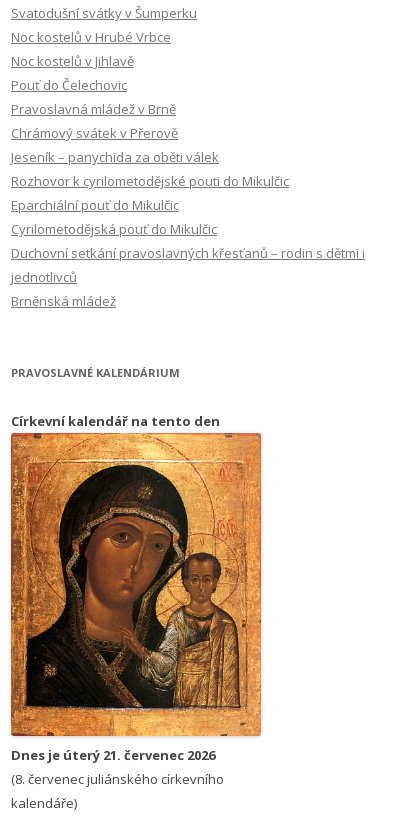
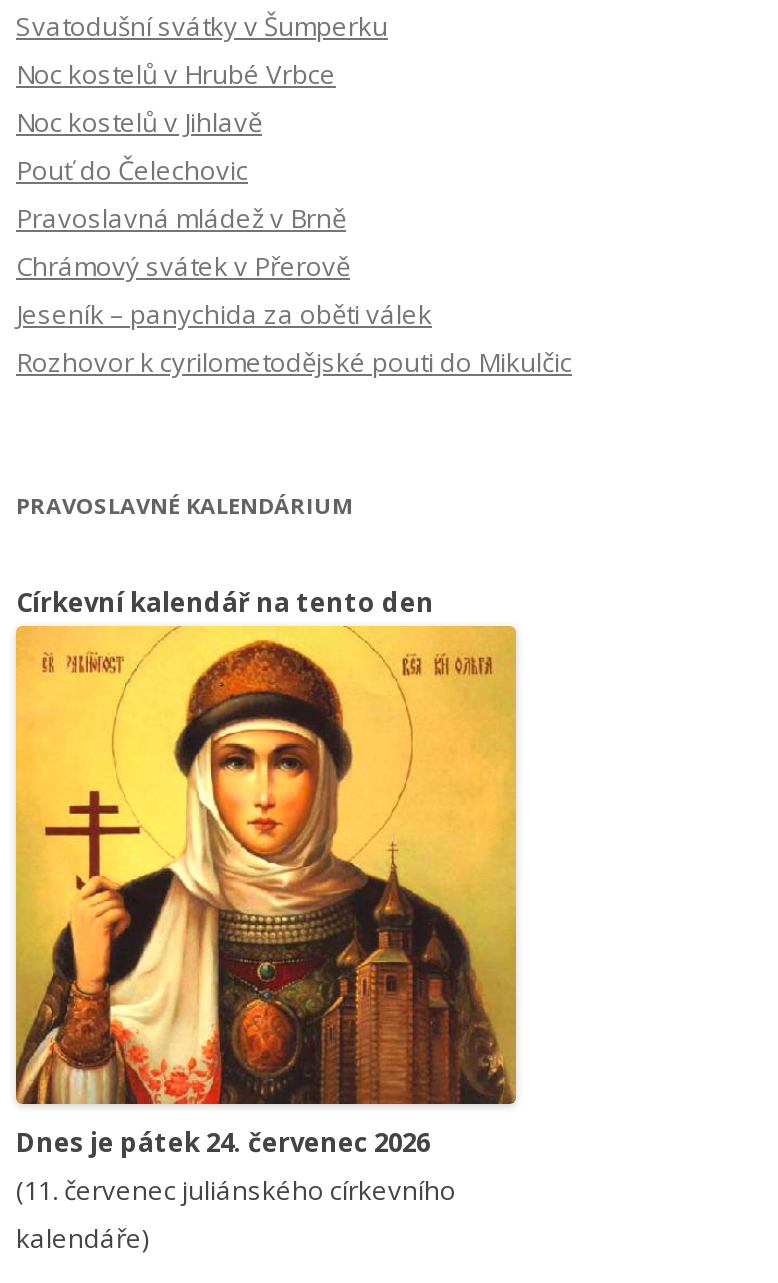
- Eparchiální pouť do Mikulčic
- Cyrilometodějská pouť do Mikulčic
- Duchovní setkání pravoslavných křesťanů – rodin s dětmi i
- jednotlivců
- Brněnská mládež

- [image]
- Dnes je úterý 21. červenec 2026
+ [image]
+ Dnes je pátek 24. červenec 2026

- (8. červenec juliánského církevního
+ (11. červenec juliánského církevního
